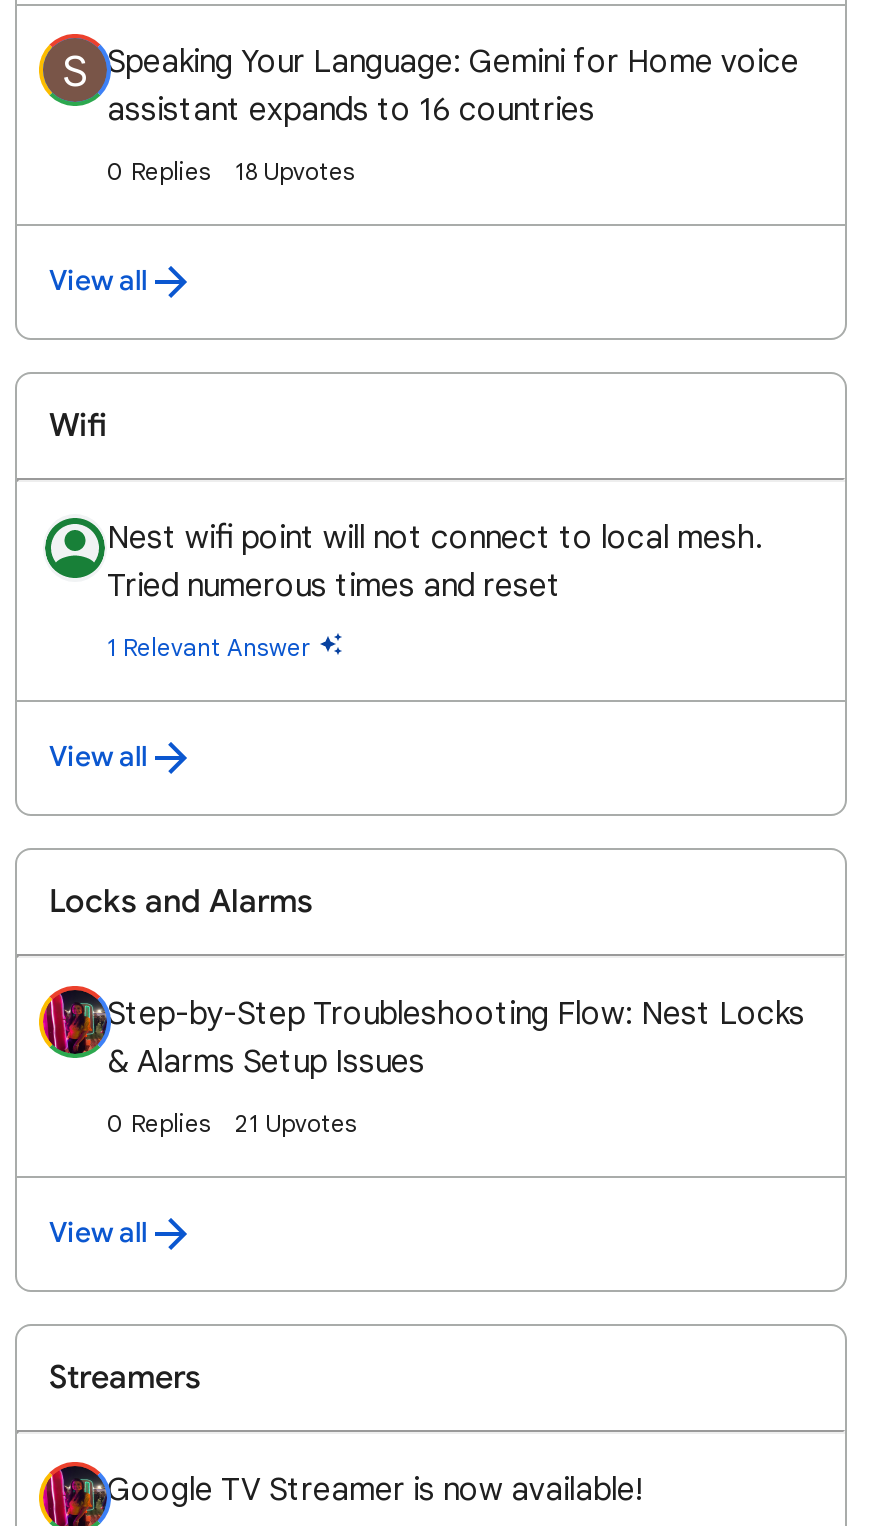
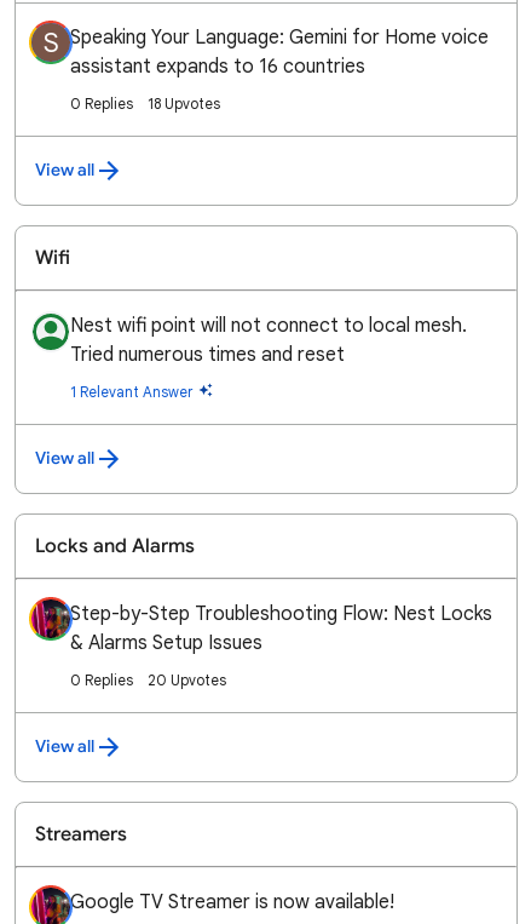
- 21 Upvotes
+ 20 Upvotes
